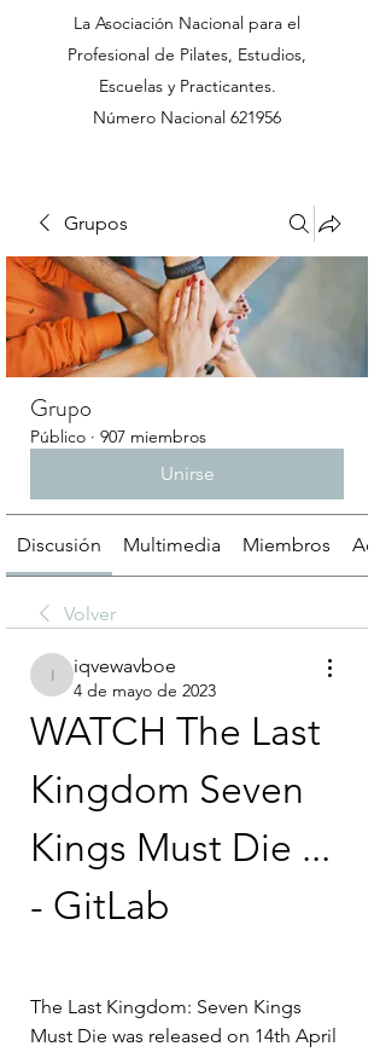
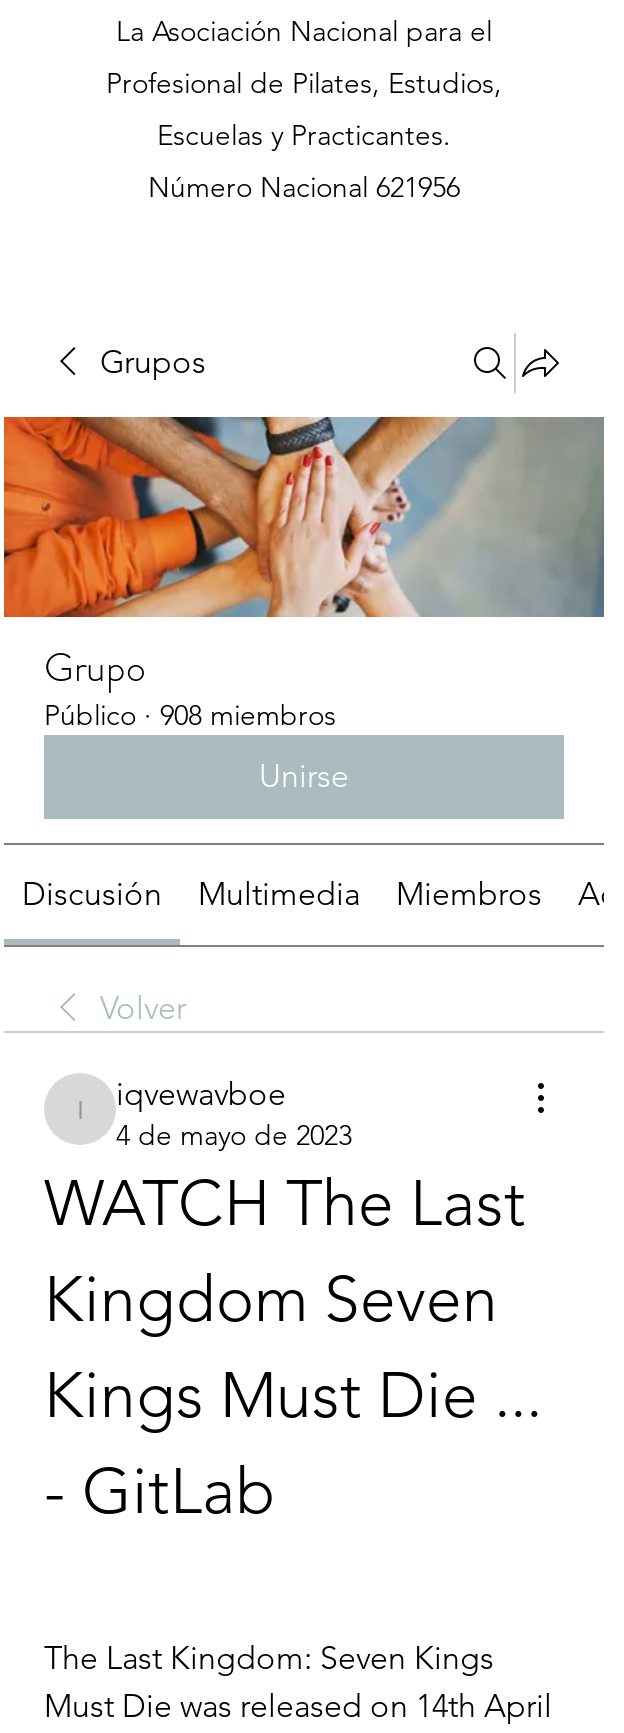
- Público · 907 miembros
+ Público · 908 miembros
